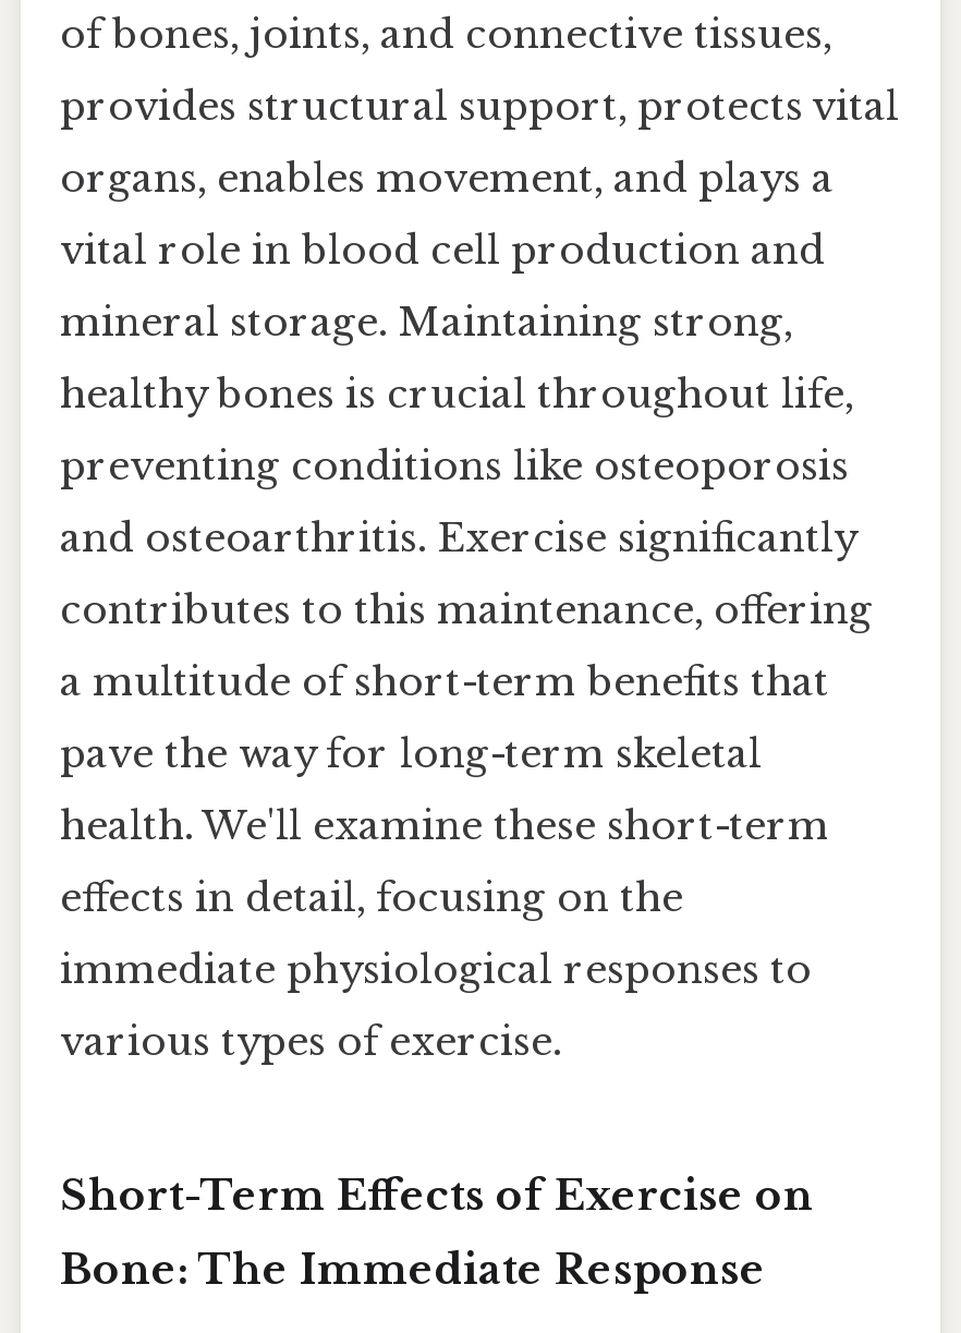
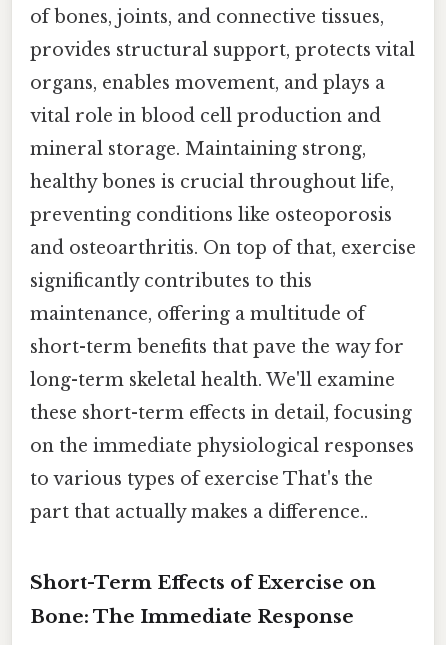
- and osteoarthritis. Exercise significantly
- contributes to this maintenance, offering
- a multitude of short-term benefits that
- pave the way for long-term skeletal
- health. We'll examine these short-term
- effects in detail, focusing on the
- immediate physiological responses to
- various types of exercise.
+ and osteoarthritis. On top of that, exercise
+ significantly contributes to this
+ maintenance, offering a multitude of
+ short-term benefits that pave the way for
+ long-term skeletal health. We'll examine
+ these short-term effects in detail, focusing
+ on the immediate physiological responses
+ to various types of exercise That's the
+ part that actually makes a difference..
